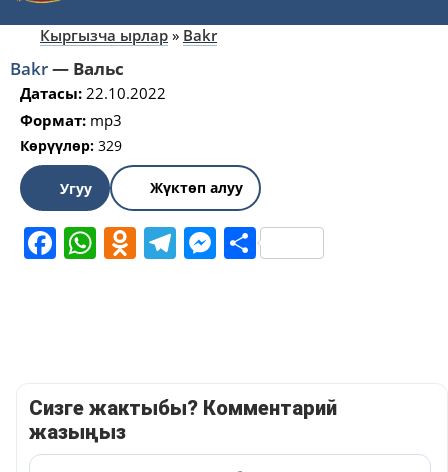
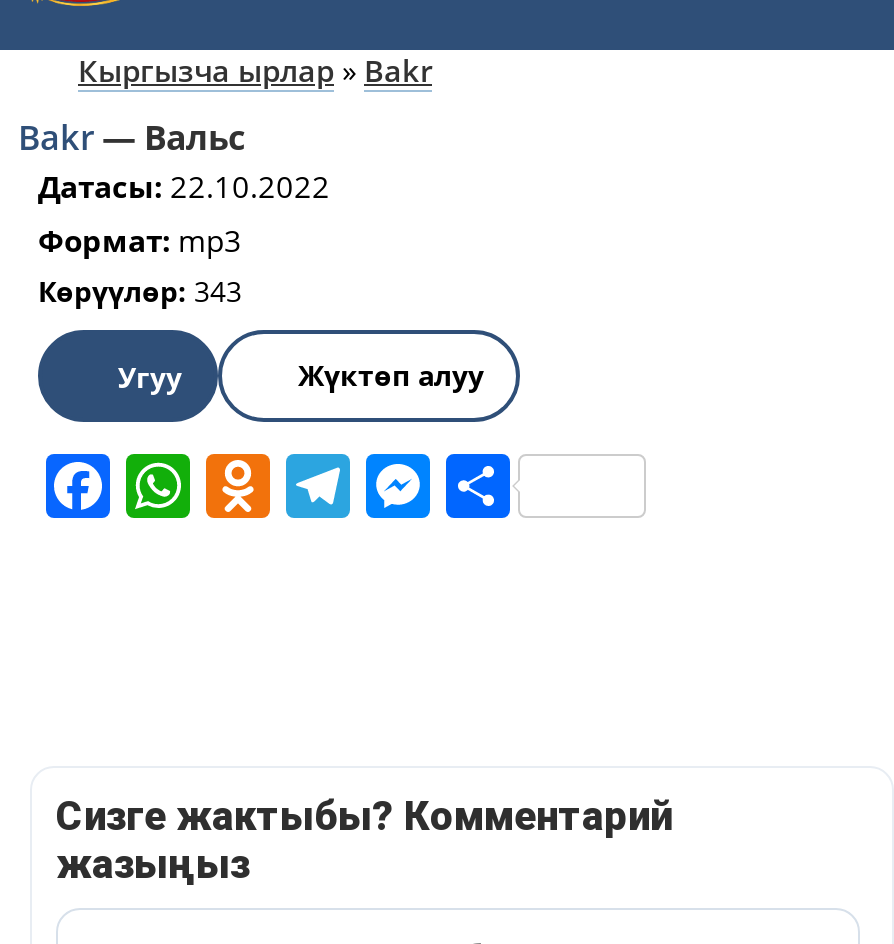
- Көрүүлөр: 329
+ Көрүүлөр: 343
